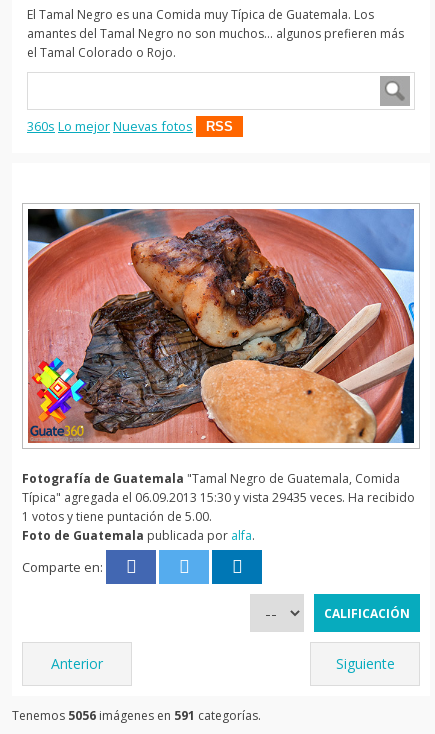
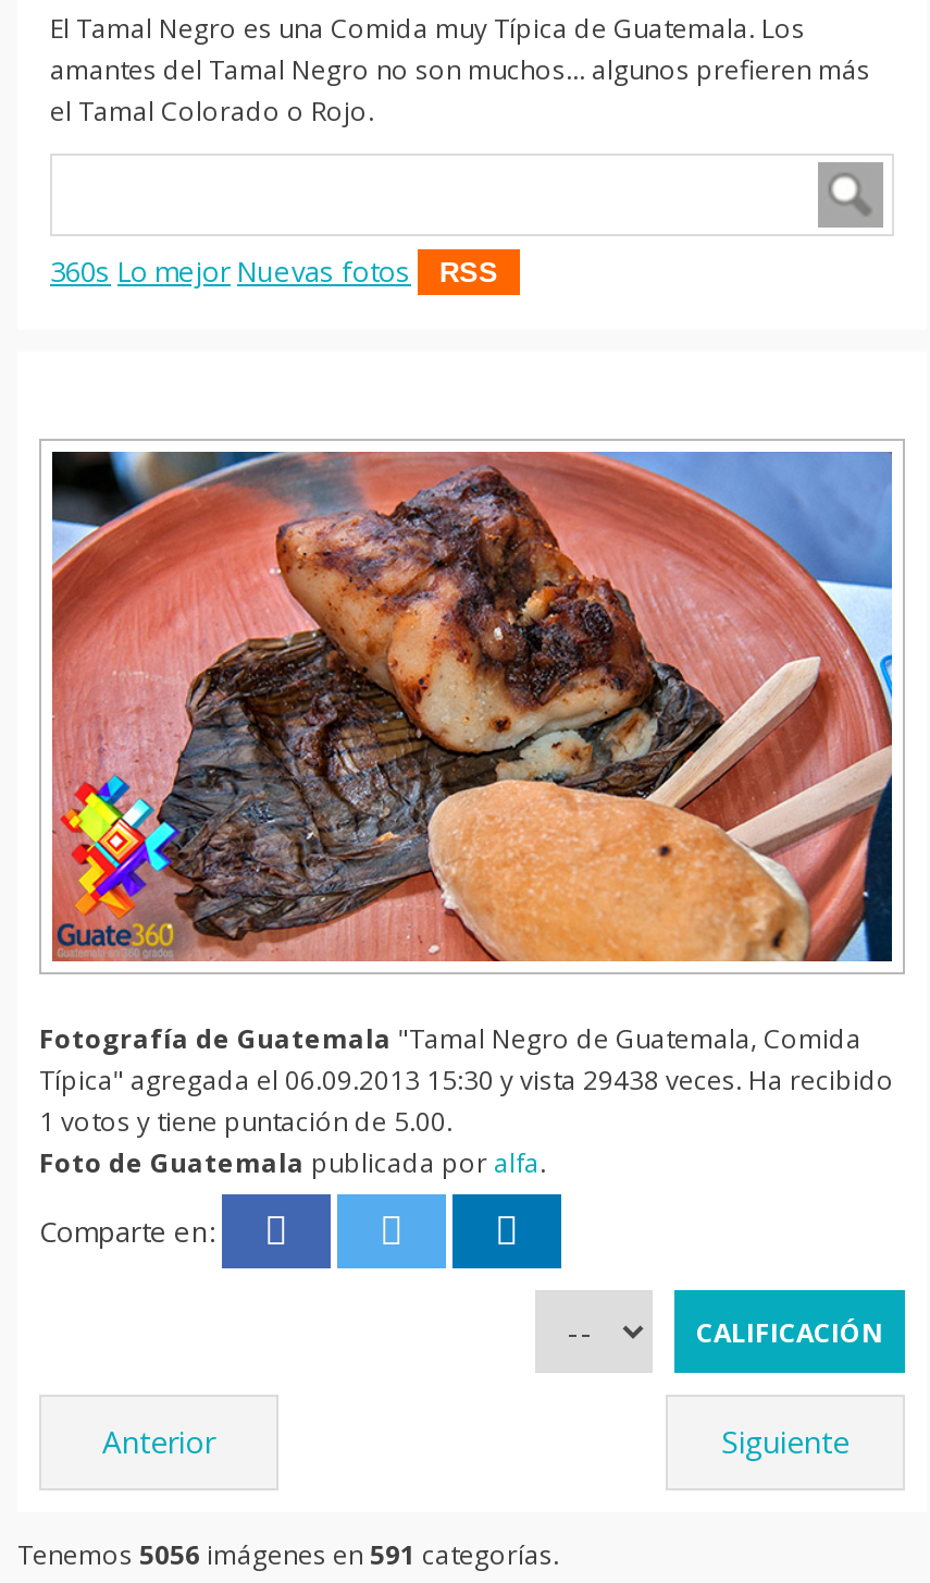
- Típica" agregada el 06.09.2013 15:30 y vista 29435 veces. Ha recibido
+ Típica" agregada el 06.09.2013 15:30 y vista 29438 veces. Ha recibido
